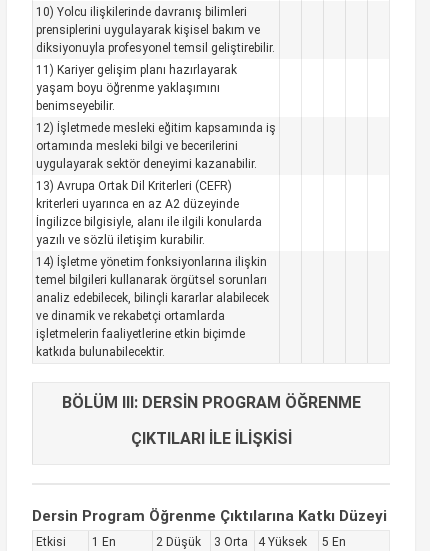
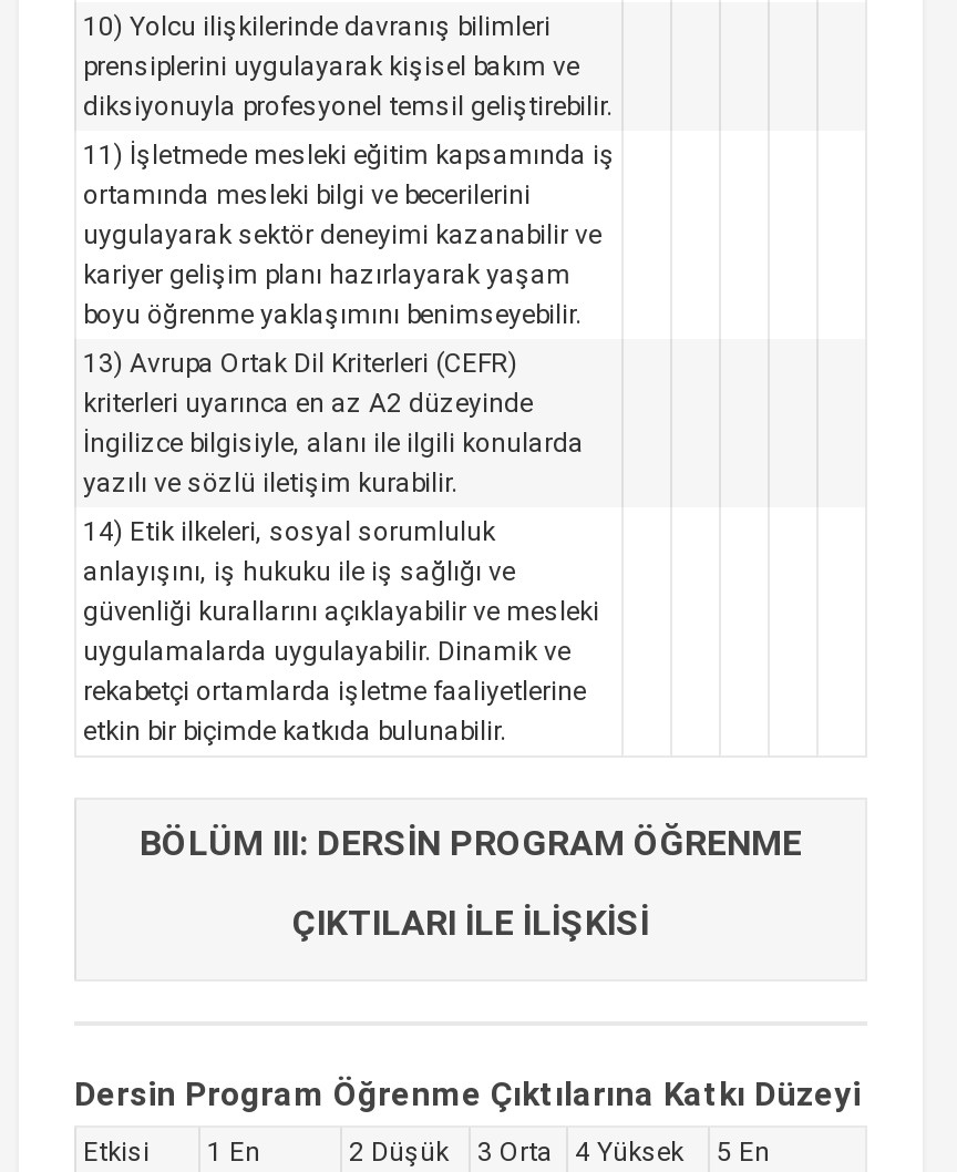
- 11) Kariyer gelişim planı hazırlayarak
- yaşam boyu öğrenme yaklaşımını
- benimseyebilir.
- 12) İşletmede mesleki eğitim kapsamında iş
+ 11) İşletmede mesleki eğitim kapsamında iş

moved up: ortamında mesleki bilgi ve becerilerini

- uygulayarak sektör deneyimi kazanabilir.
+ uygulayarak sektör deneyimi kazanabilir ve
+ kariyer gelişim planı hazırlayarak yaşam
+ boyu öğrenme yaklaşımını benimseyebilir.

- 14) İşletme yönetim fonksiyonlarına ilişkin
- temel bilgileri kullanarak örgütsel sorunları
- analiz edebilecek, bilinçli kararlar alabilecek
- ve dinamik ve rekabetçi ortamlarda
- işletmelerin faaliyetlerine etkin biçimde
- katkıda bulunabilecektir.
+ 14) Etik ilkeleri, sosyal sorumluluk
+ anlayışını, iş hukuku ile iş sağlığı ve
+ güvenliği kurallarını açıklayabilir ve mesleki
+ uygulamalarda uygulayabilir. Dinamik ve
+ rekabetçi ortamlarda işletme faaliyetlerine
+ etkin bir biçimde katkıda bulunabilir.
